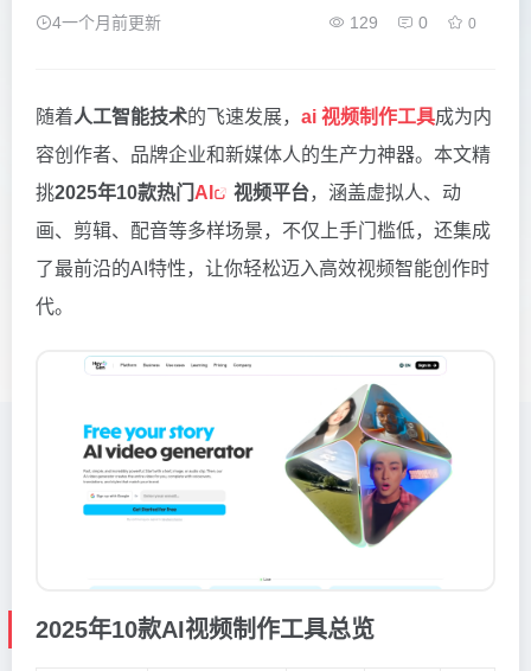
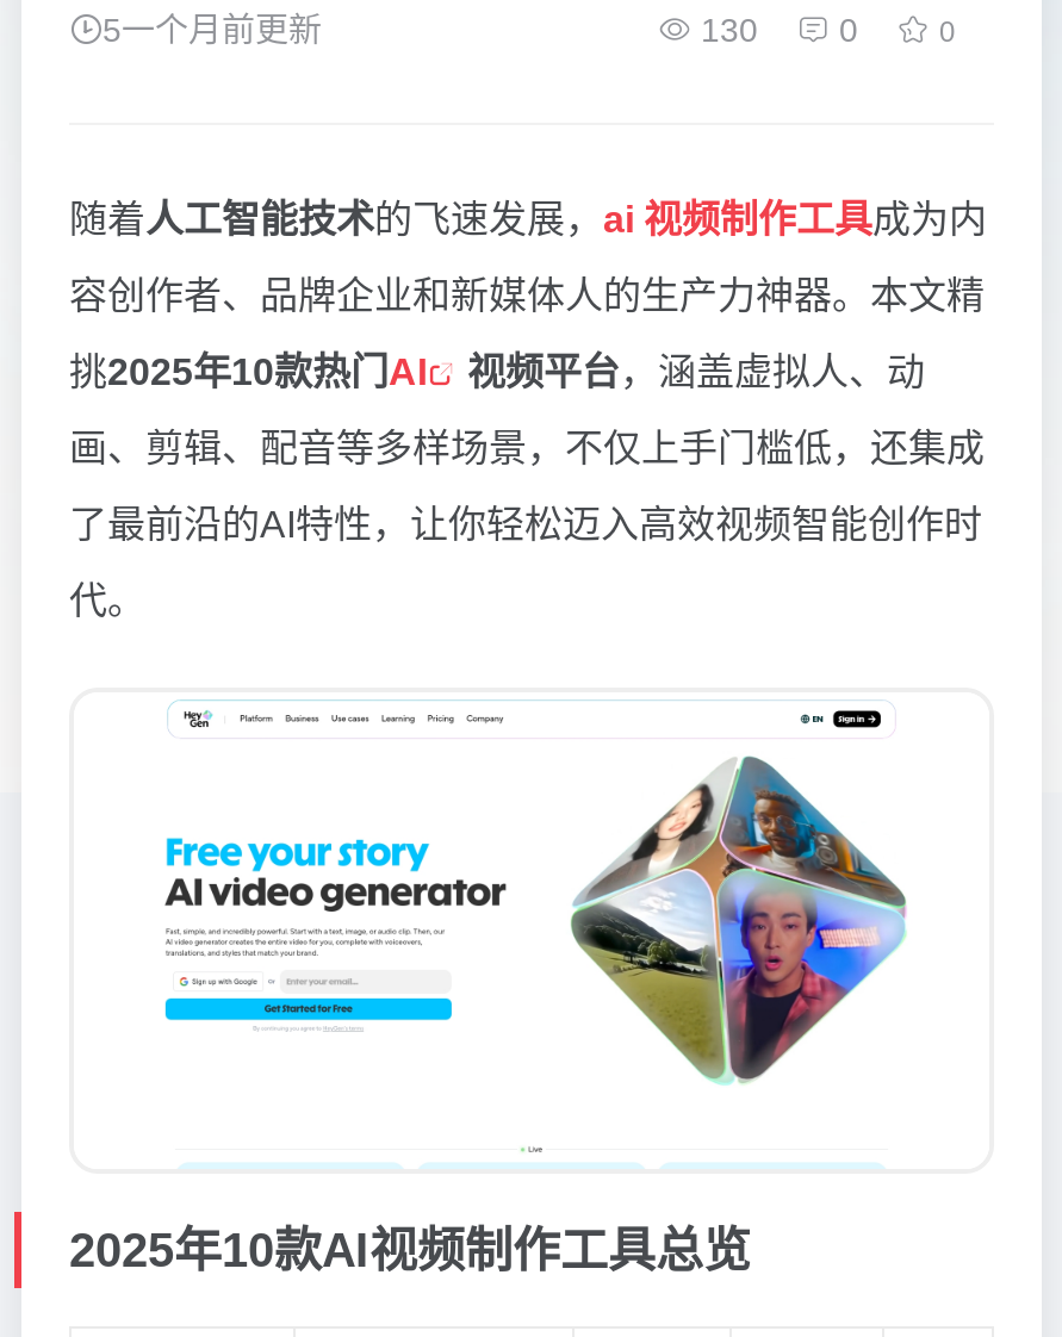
- 4一个月前更新
+ 5一个月前更新

- 129 0
+ 130 0
